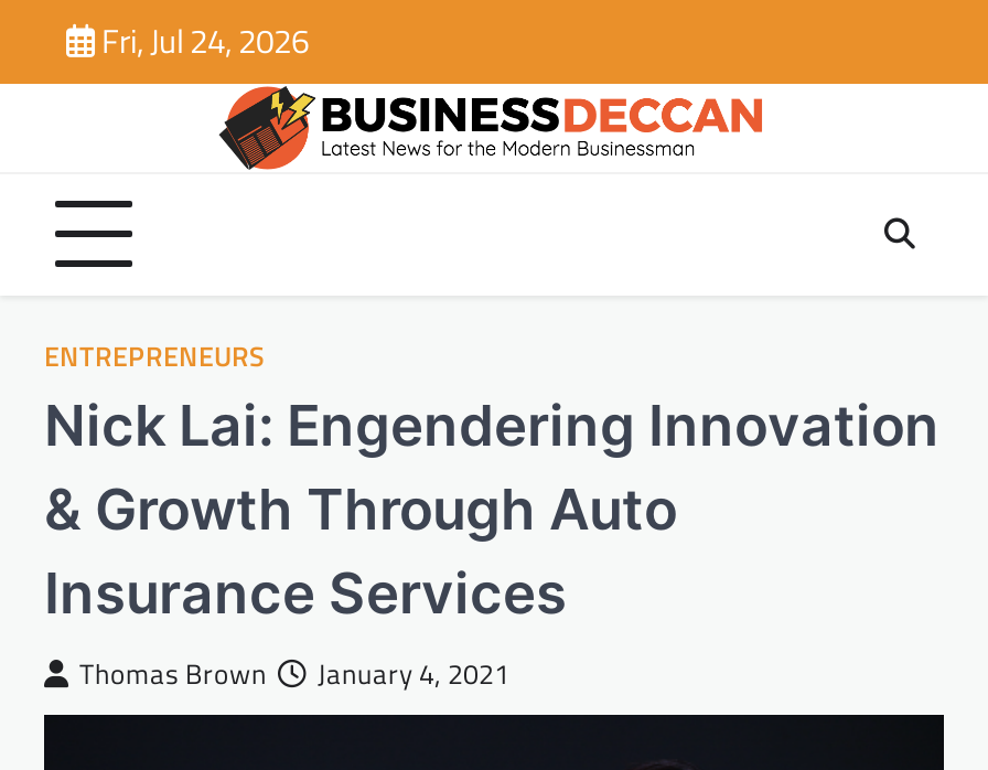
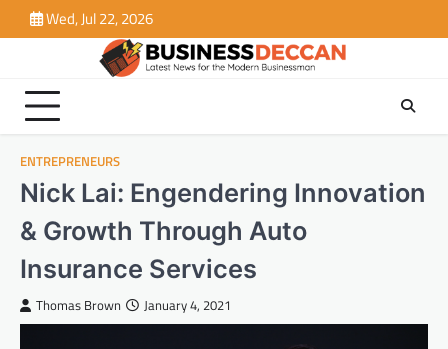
- Fri, Jul 24, 2026
+ Wed, Jul 22, 2026
